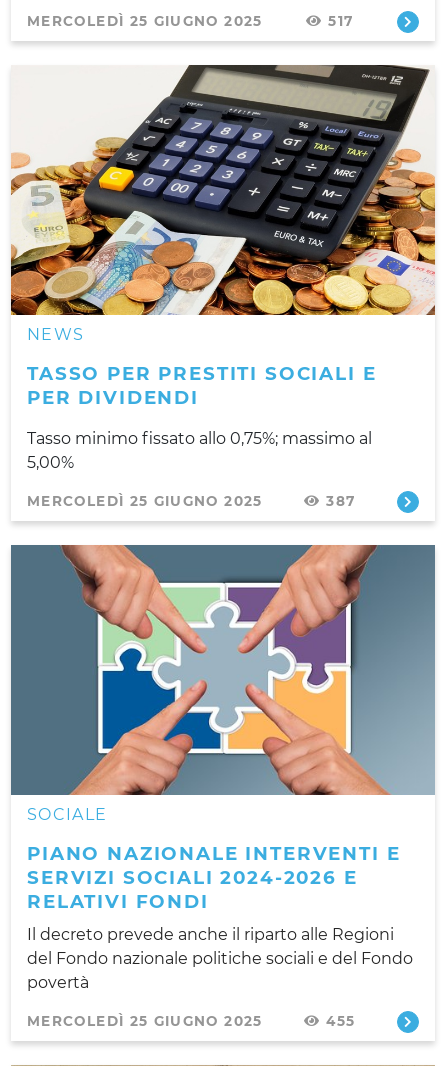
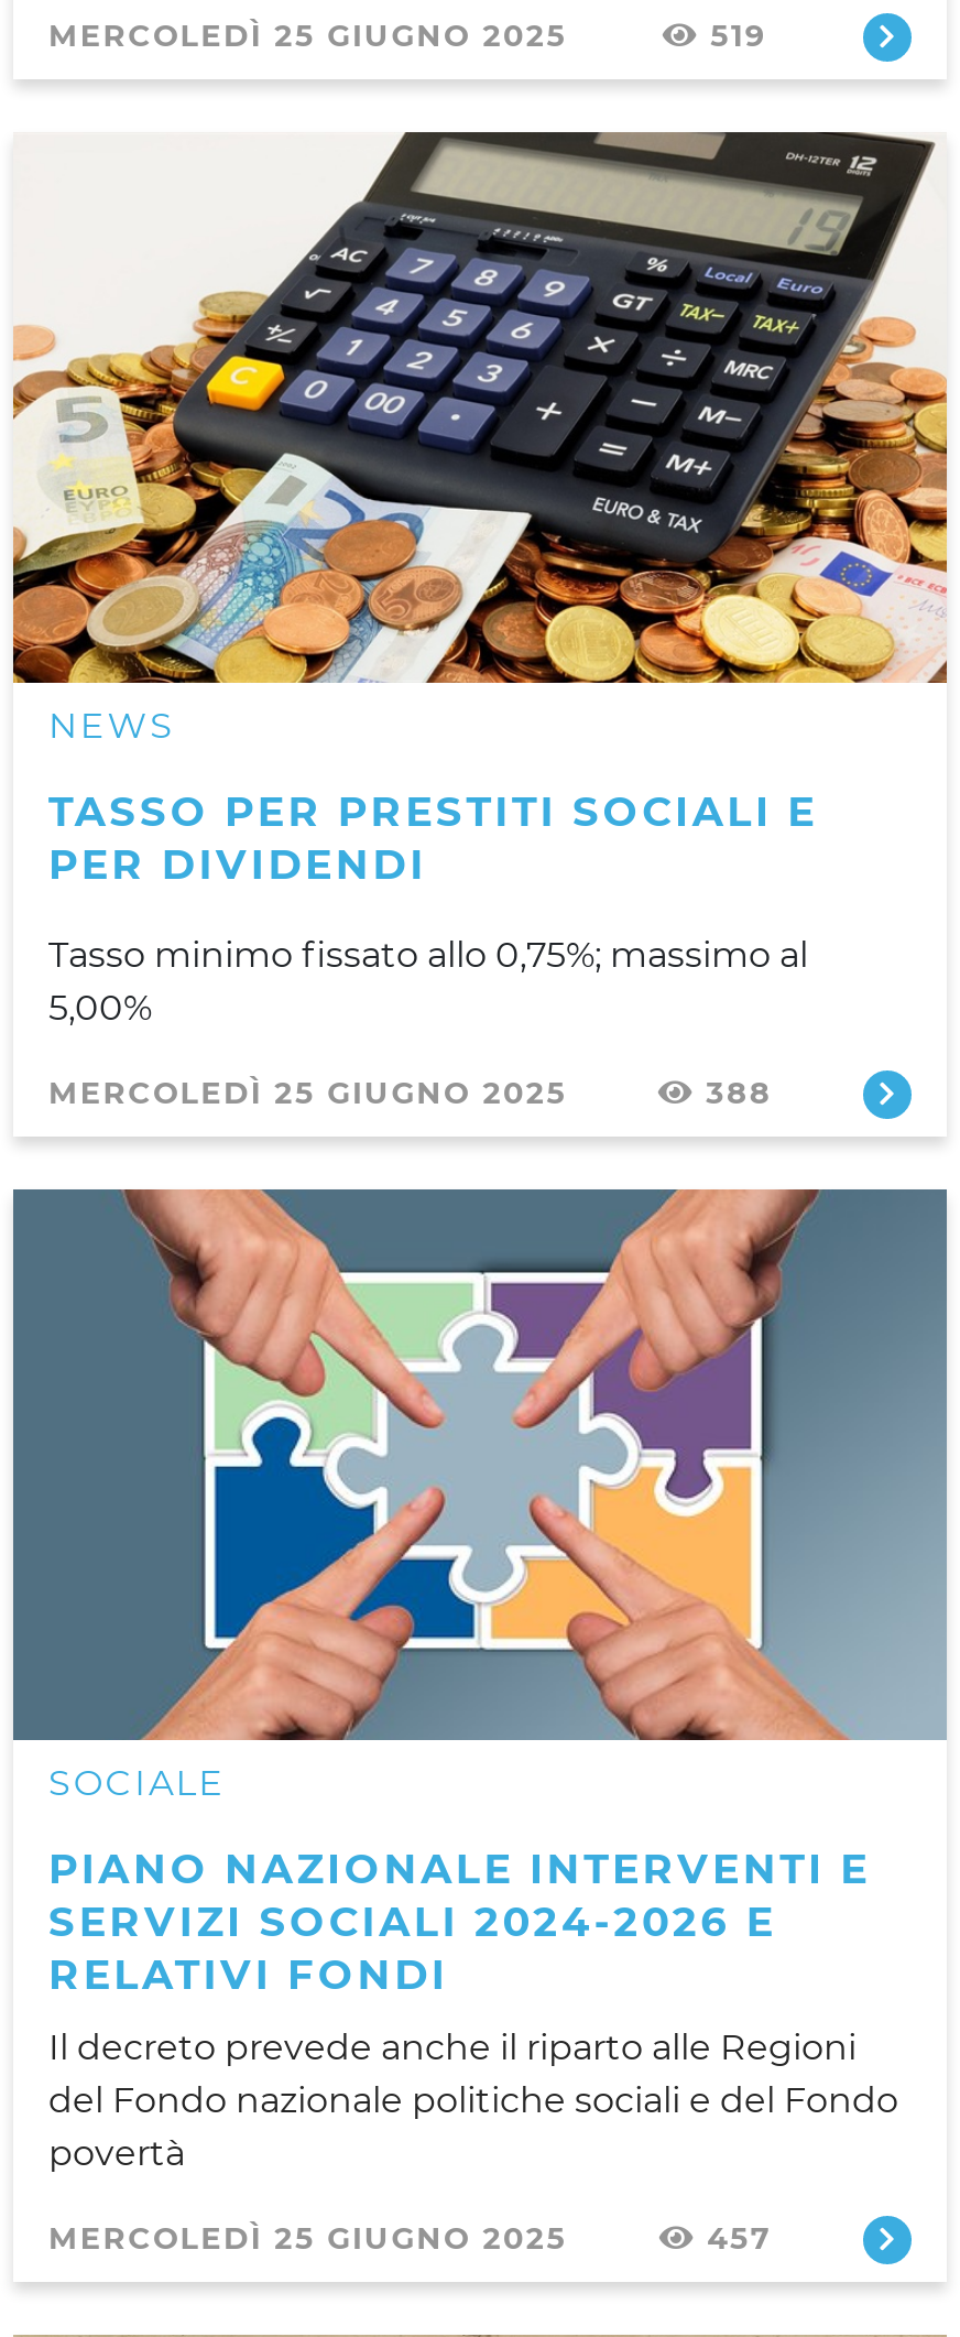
- 517
+ 519

- 387
+ 388

- 455
+ 457
